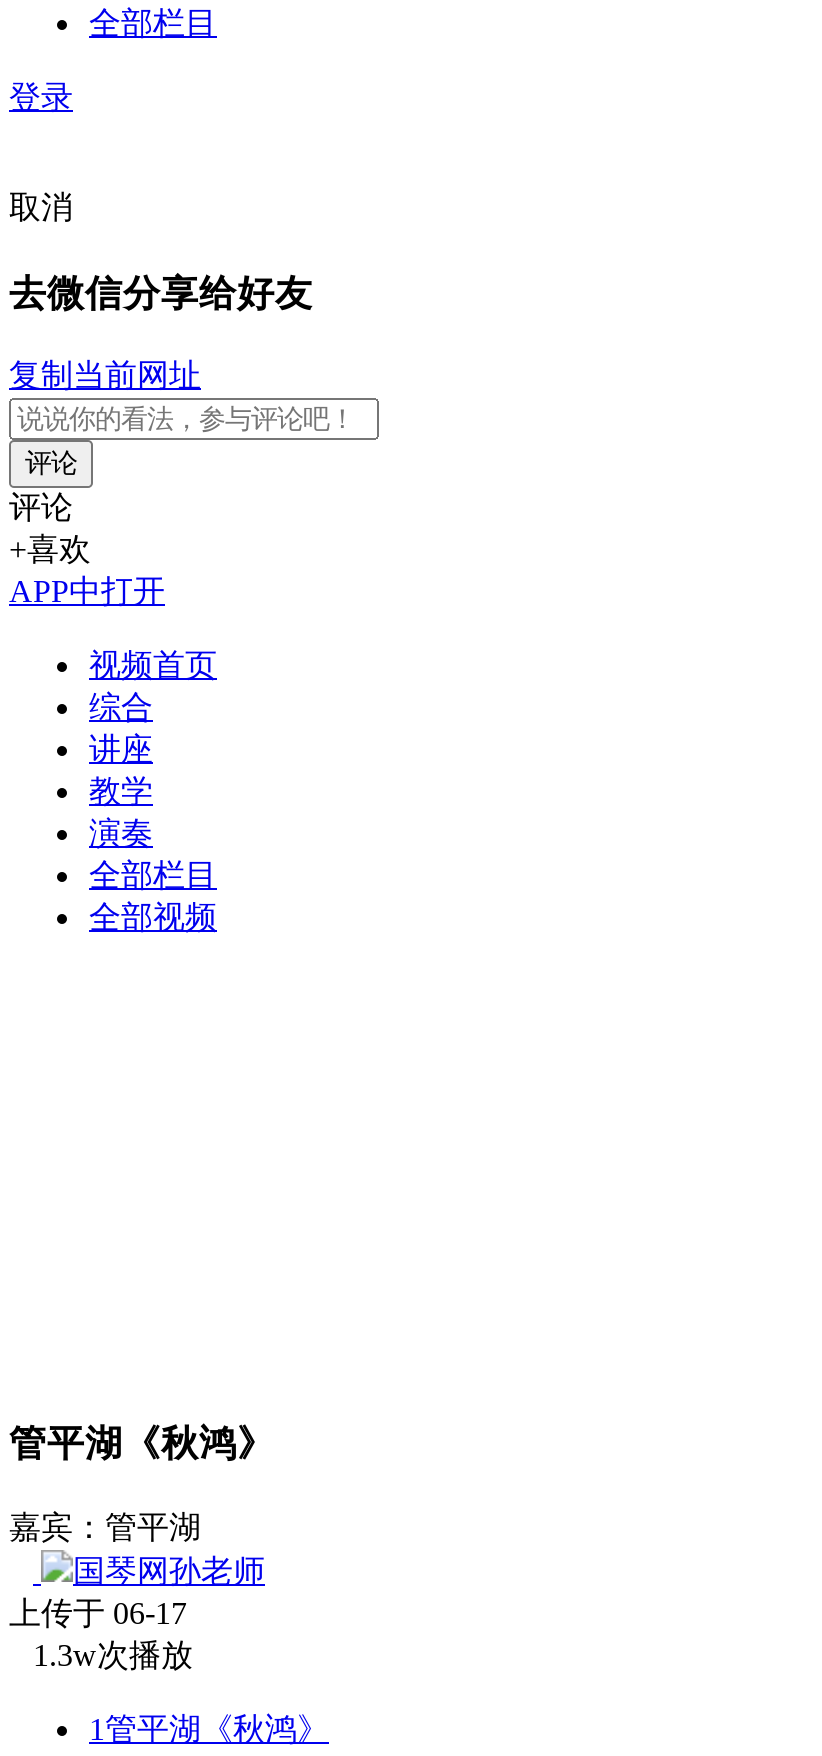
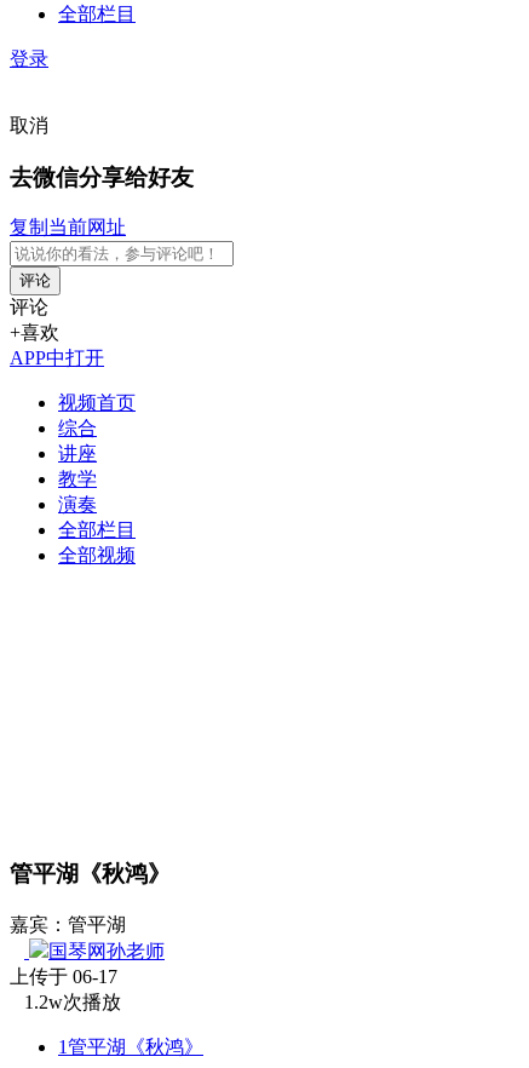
- 1.3w次播放
+ 1.2w次播放
